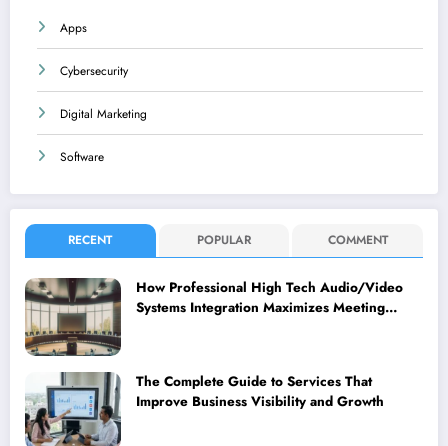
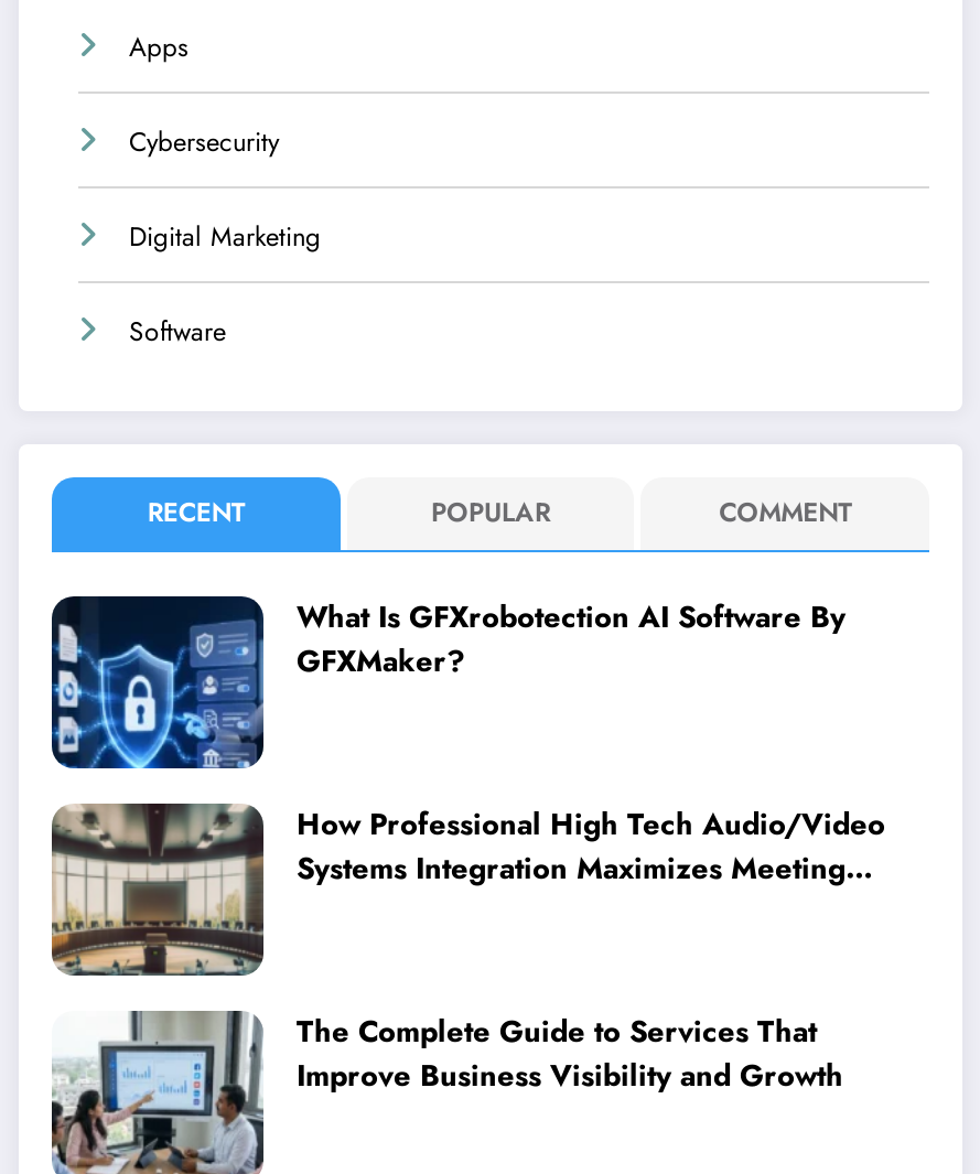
+ [image]
+ What Is GFXrobotection AI Software By
+ GFXMaker?
